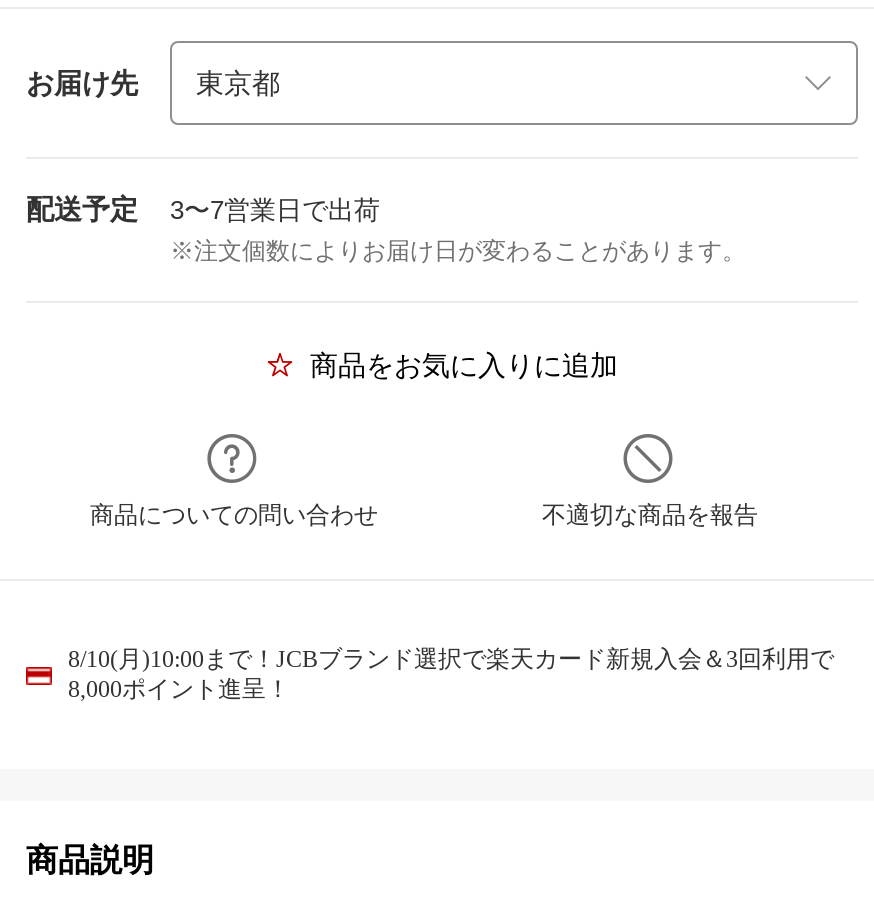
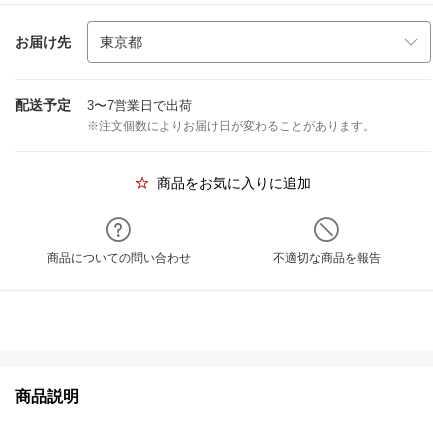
- 8/10(月)10:00まで！JCBブランド選択で楽天カード新規入会＆3回利用で
- 8,000ポイント進呈！
